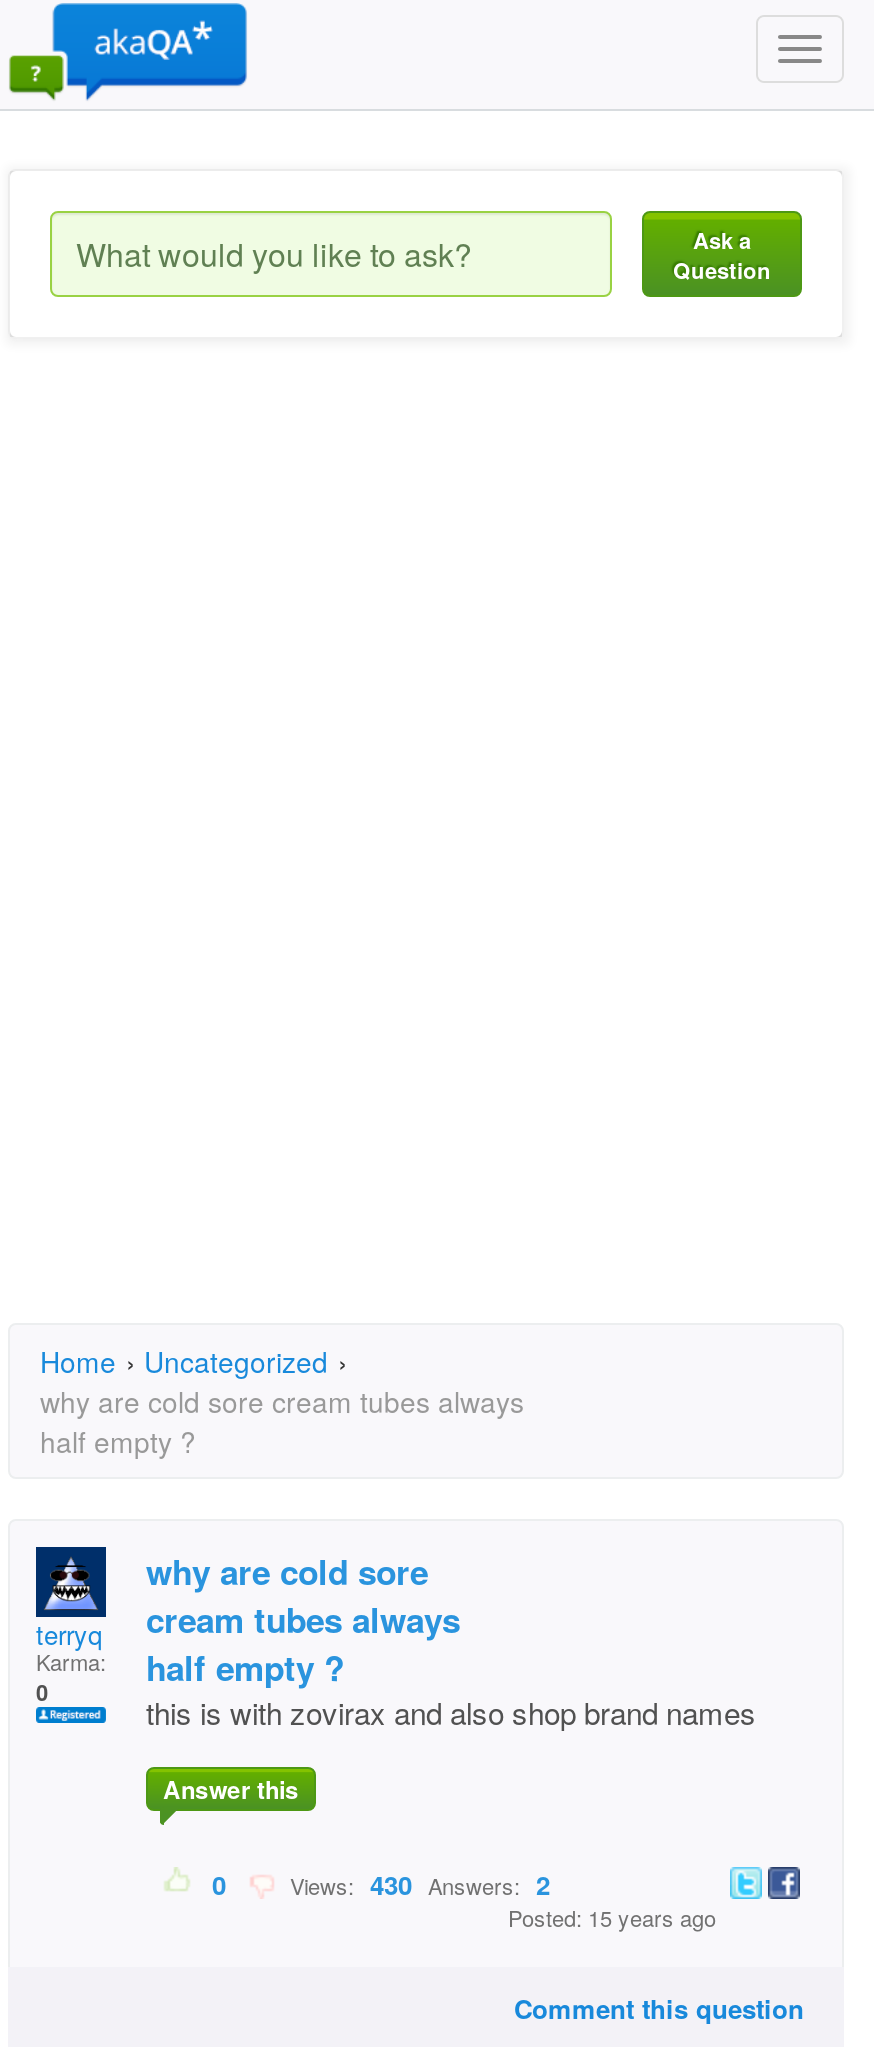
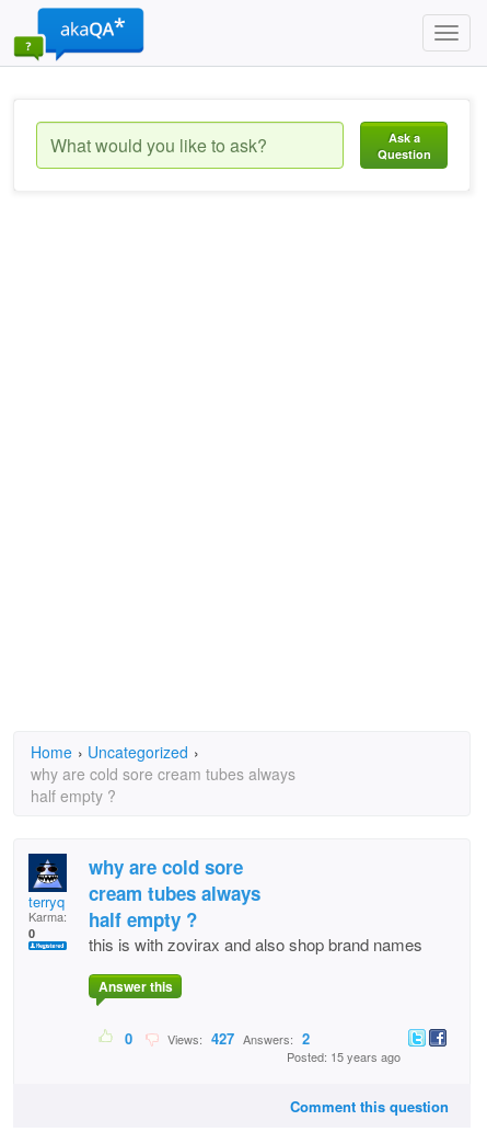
- Views: 430 Answers: 2
+ Views: 427 Answers: 2
